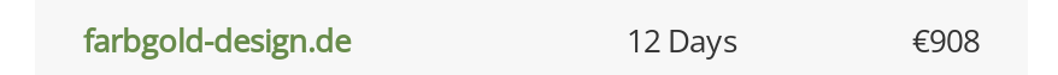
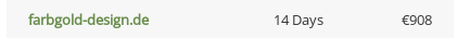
- 12 Days
+ 14 Days
